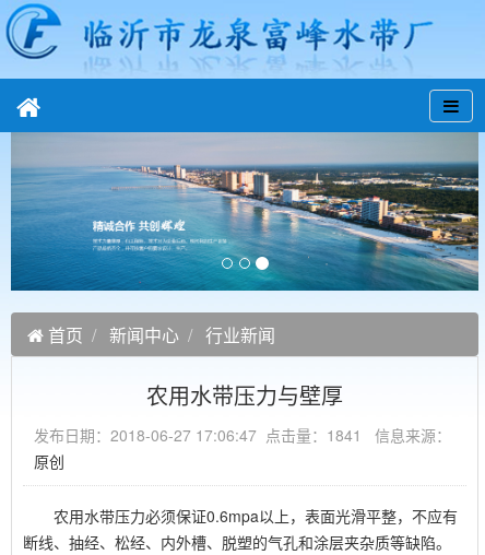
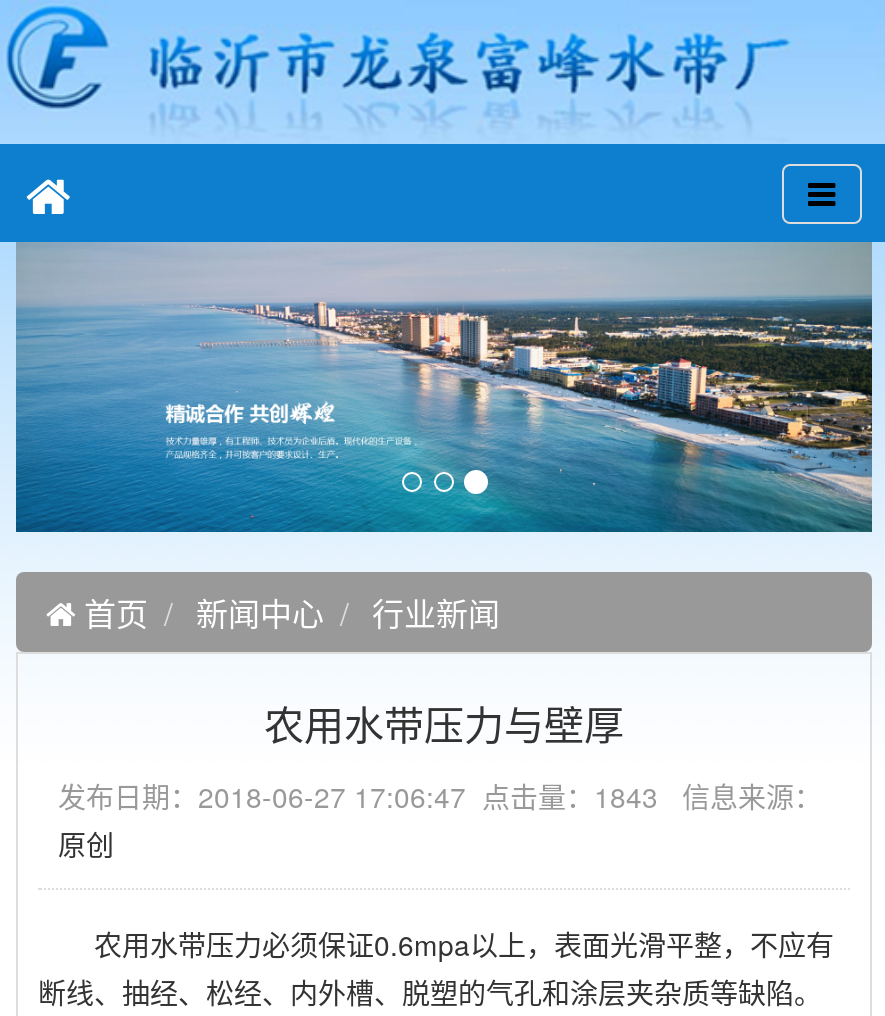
- 发布日期：2018-06-27 17:06:47 点击量：1841 信息来源：
+ 发布日期：2018-06-27 17:06:47 点击量：1843 信息来源：
